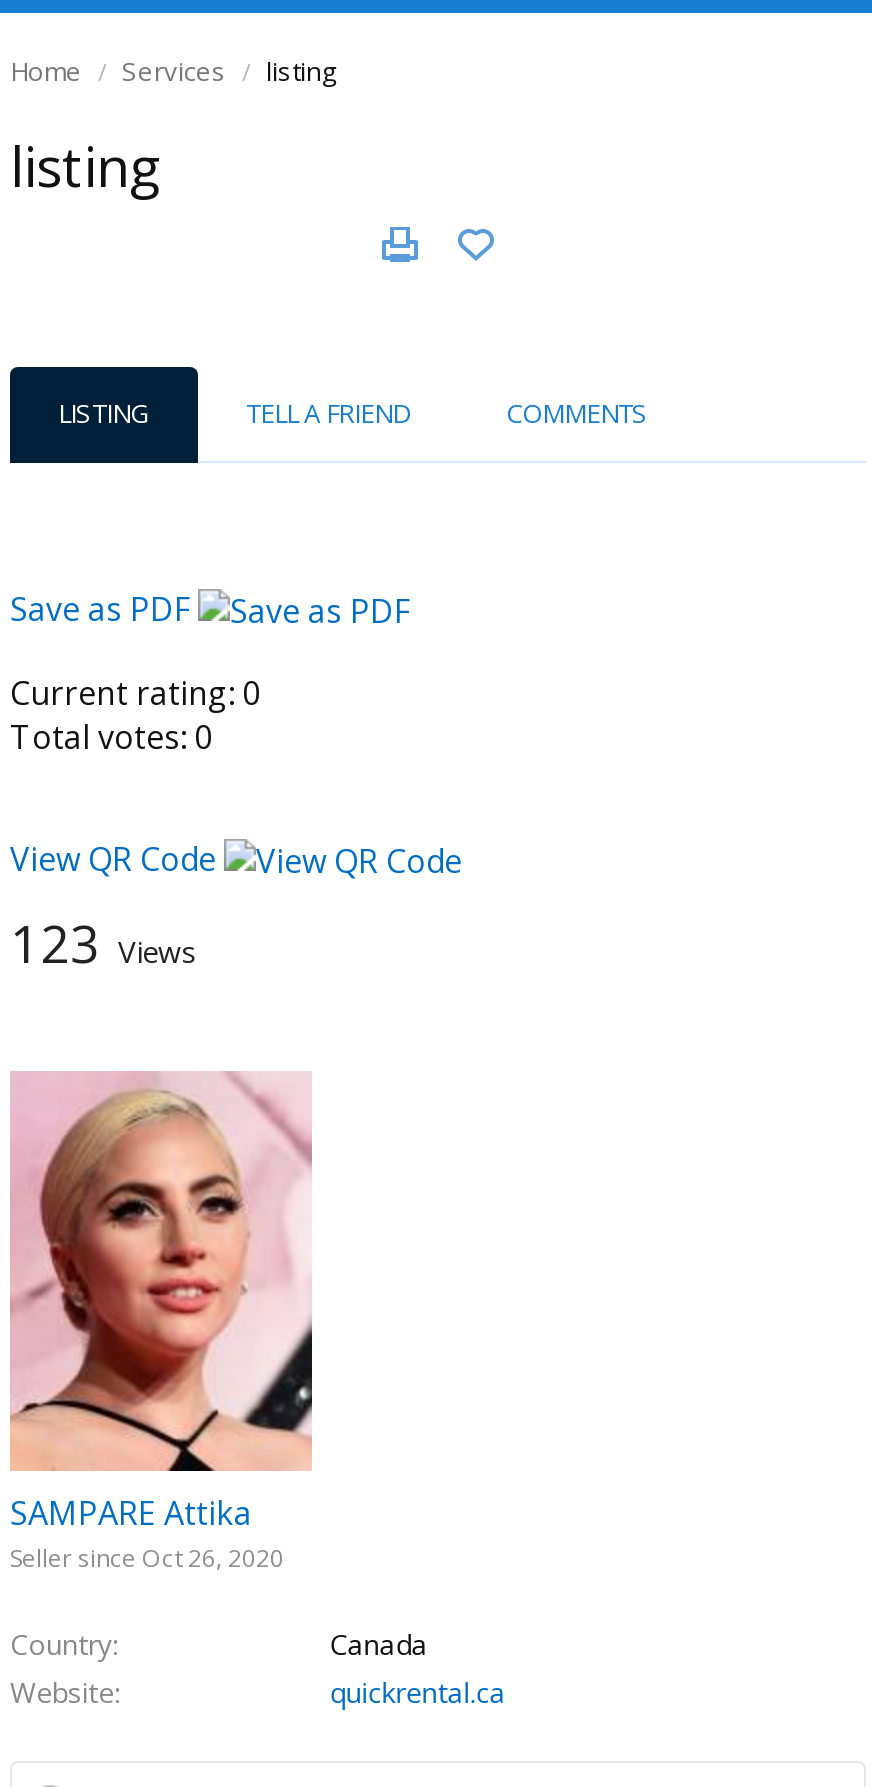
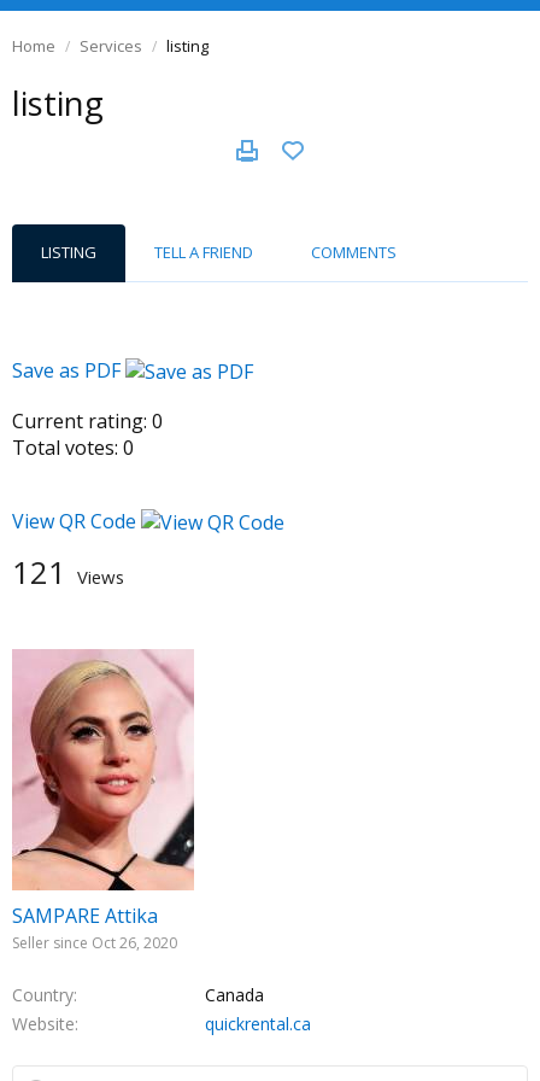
- 123 Views
+ 121 Views
